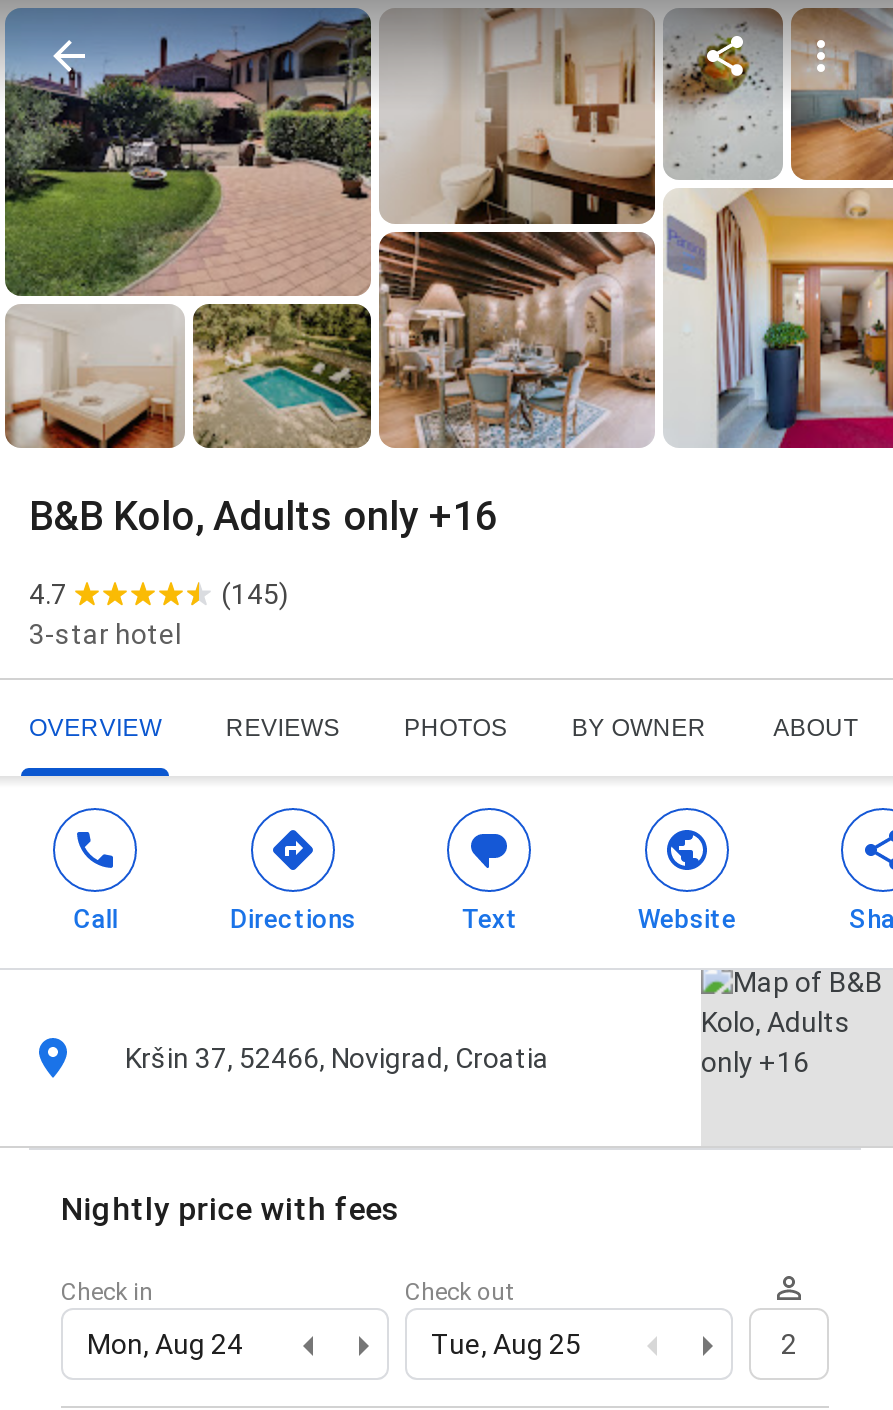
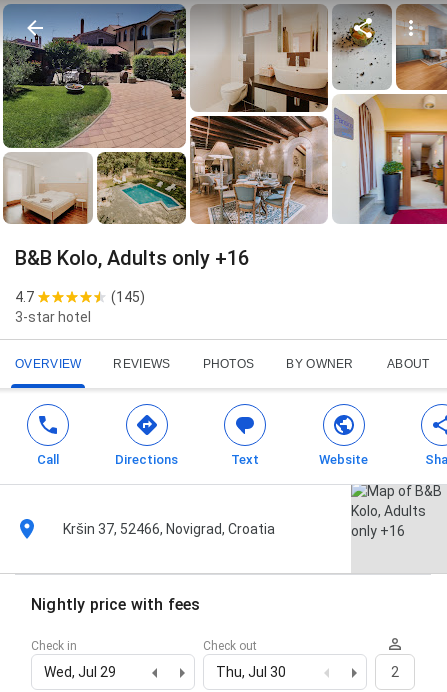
- Mon, Aug 24
+ Wed, Jul 29

- Tue, Aug 25
+ Thu, Jul 30
